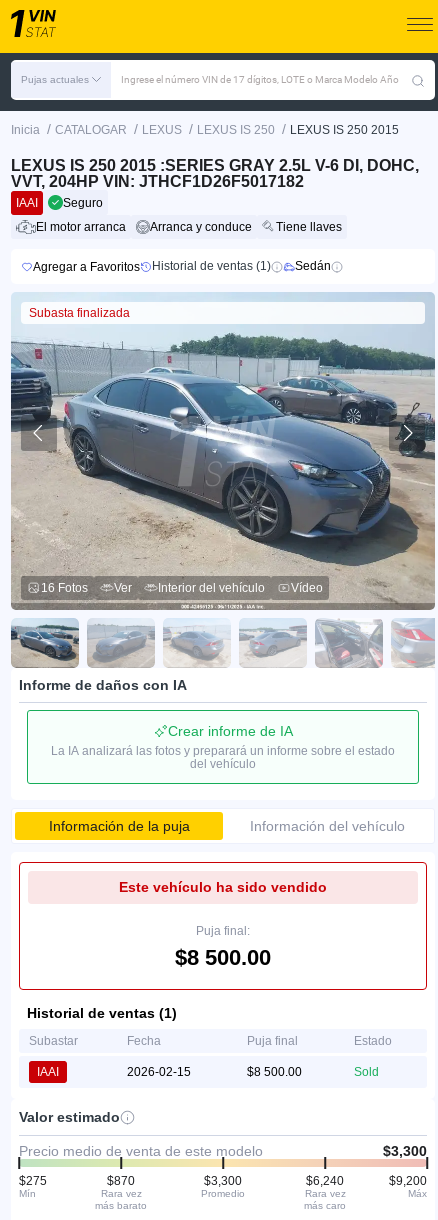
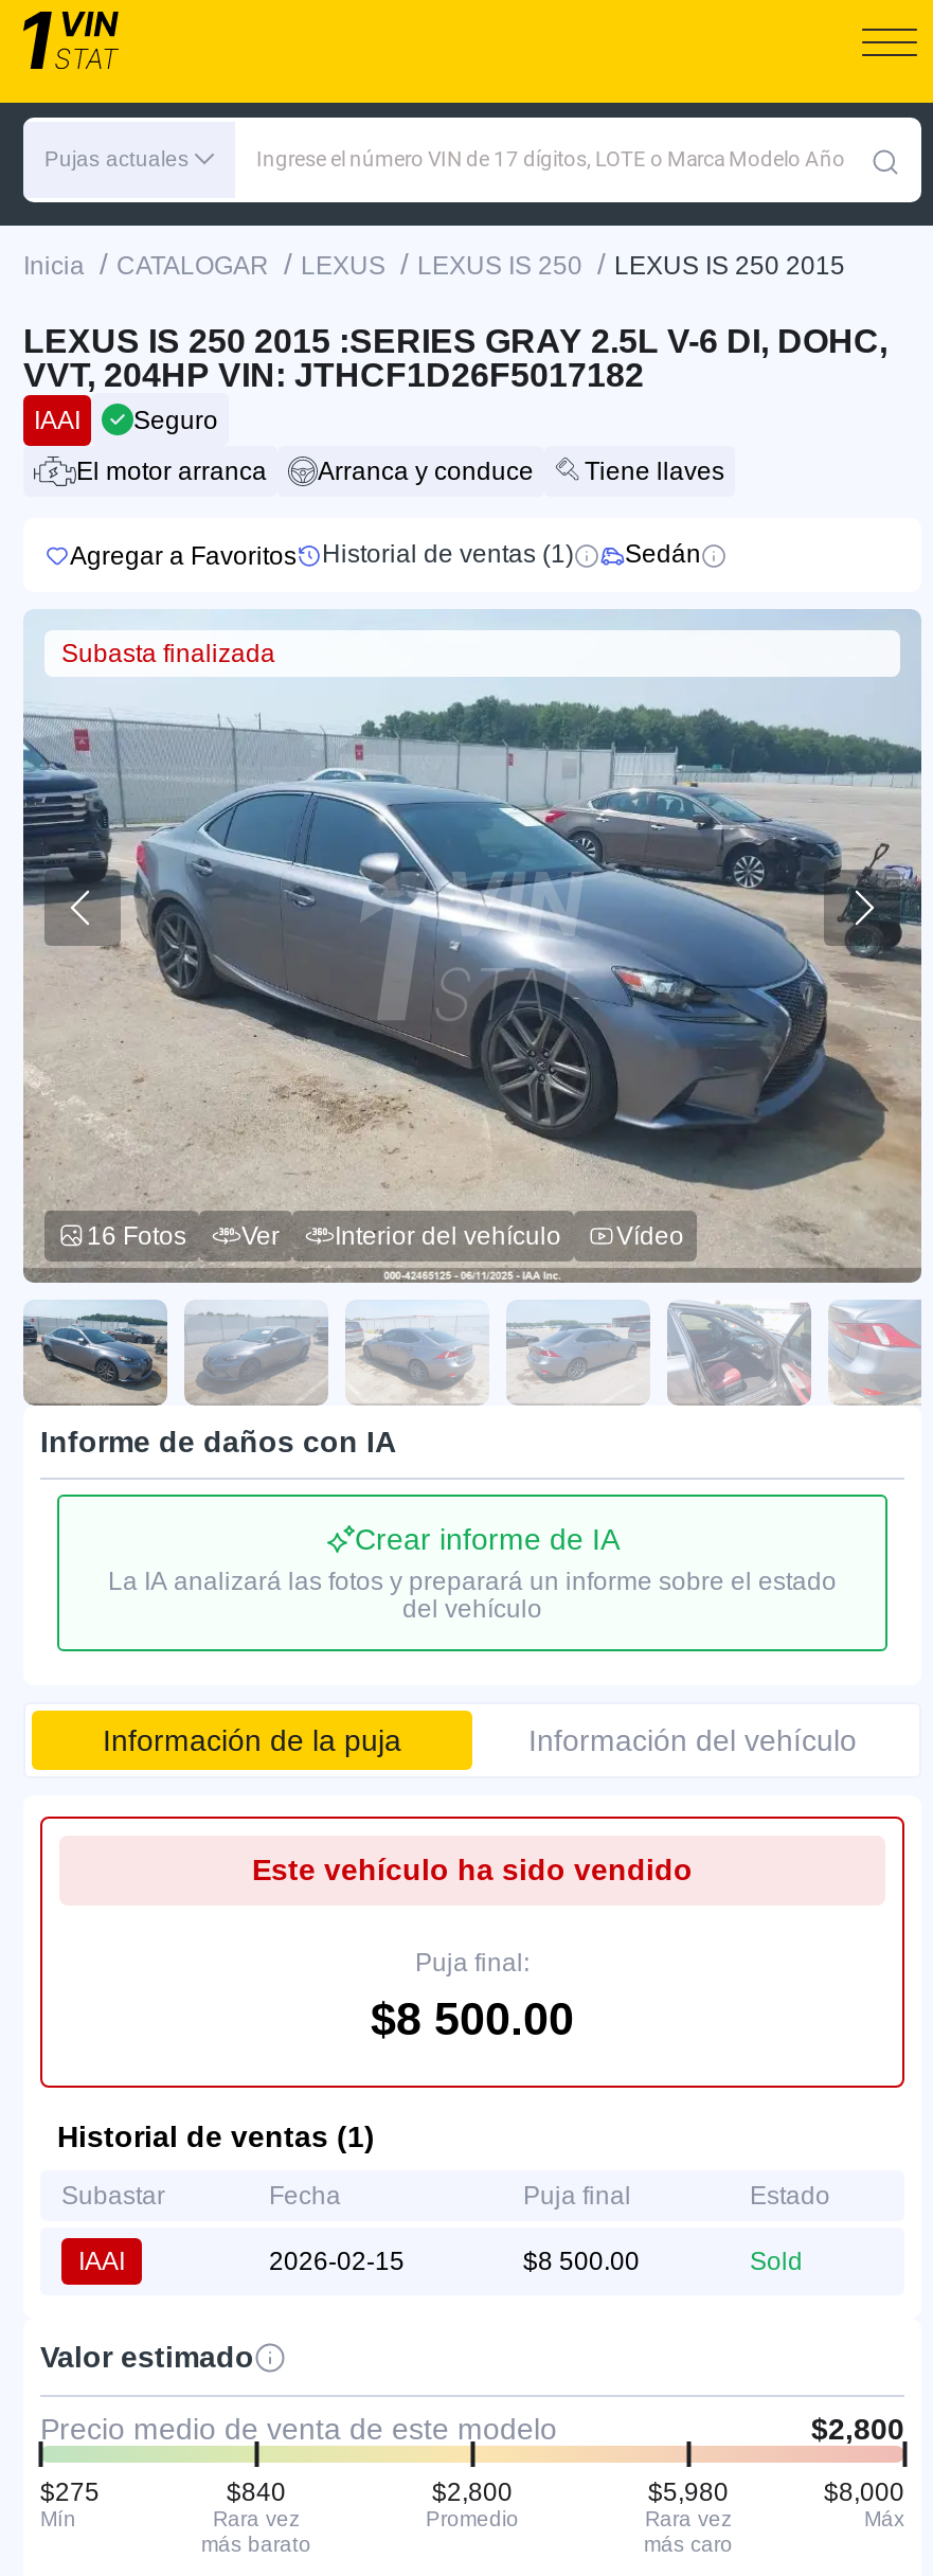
- $3,300
+ $2,800

- $870
+ $840

- $3,300
+ $2,800

- $6,240
+ $5,980

- $9,200
+ $8,000
